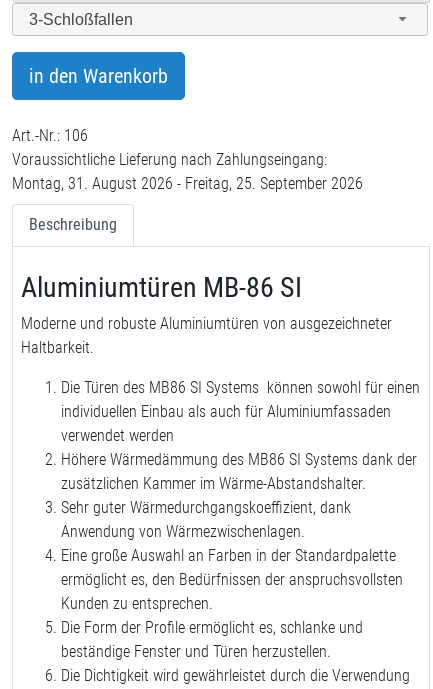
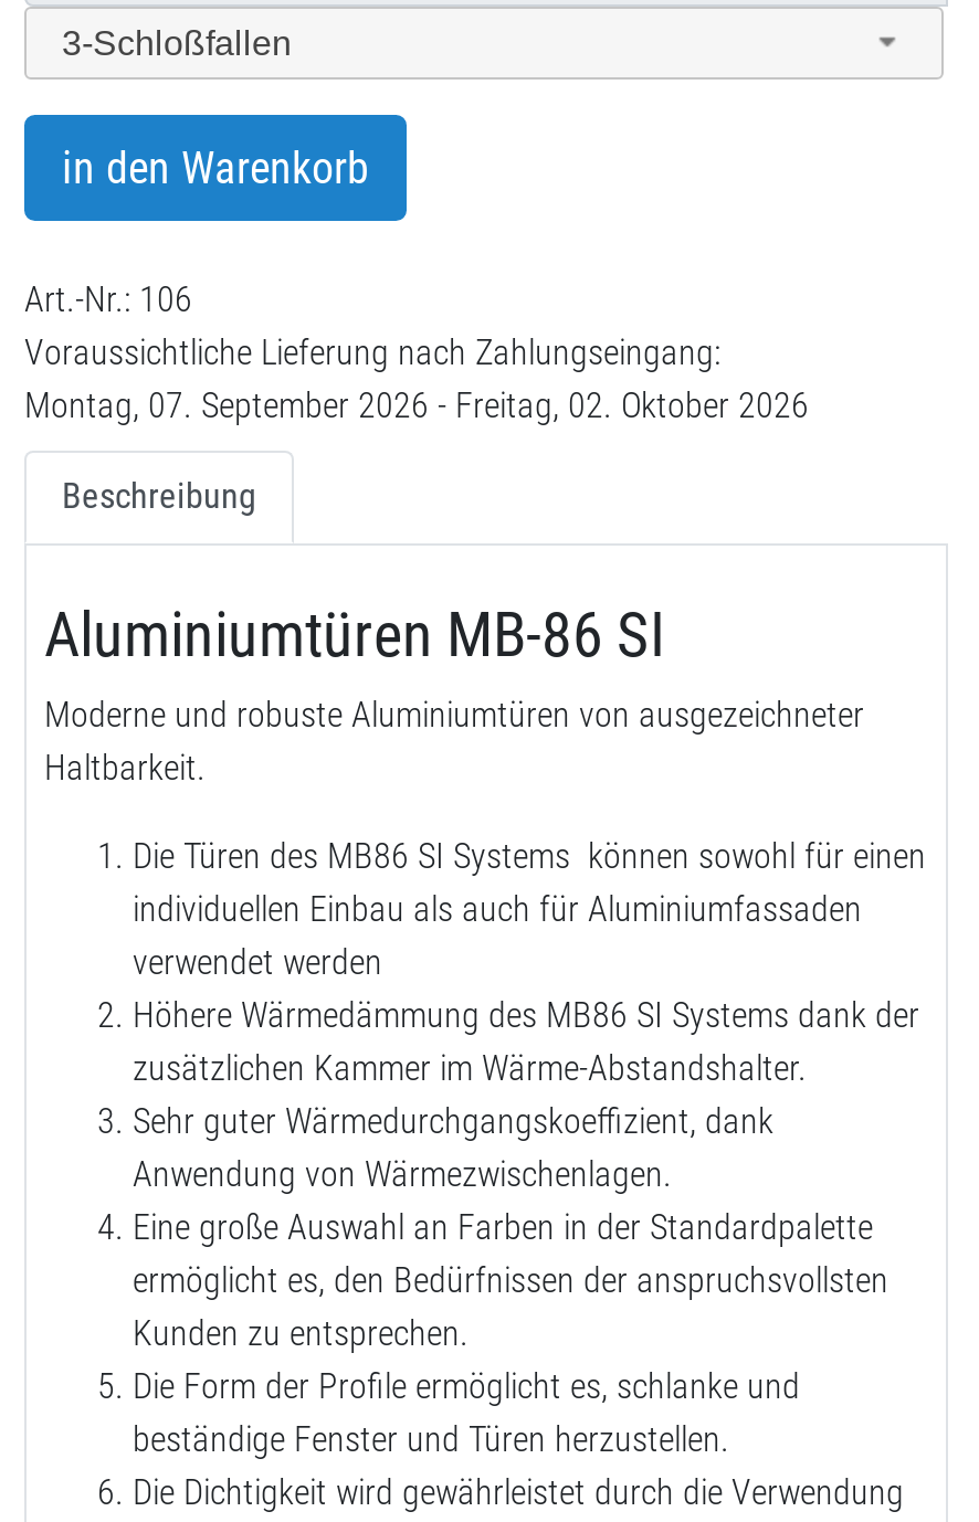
- Montag, 31. August 2026 - Freitag, 25. September 2026
+ Montag, 07. September 2026 - Freitag, 02. Oktober 2026
